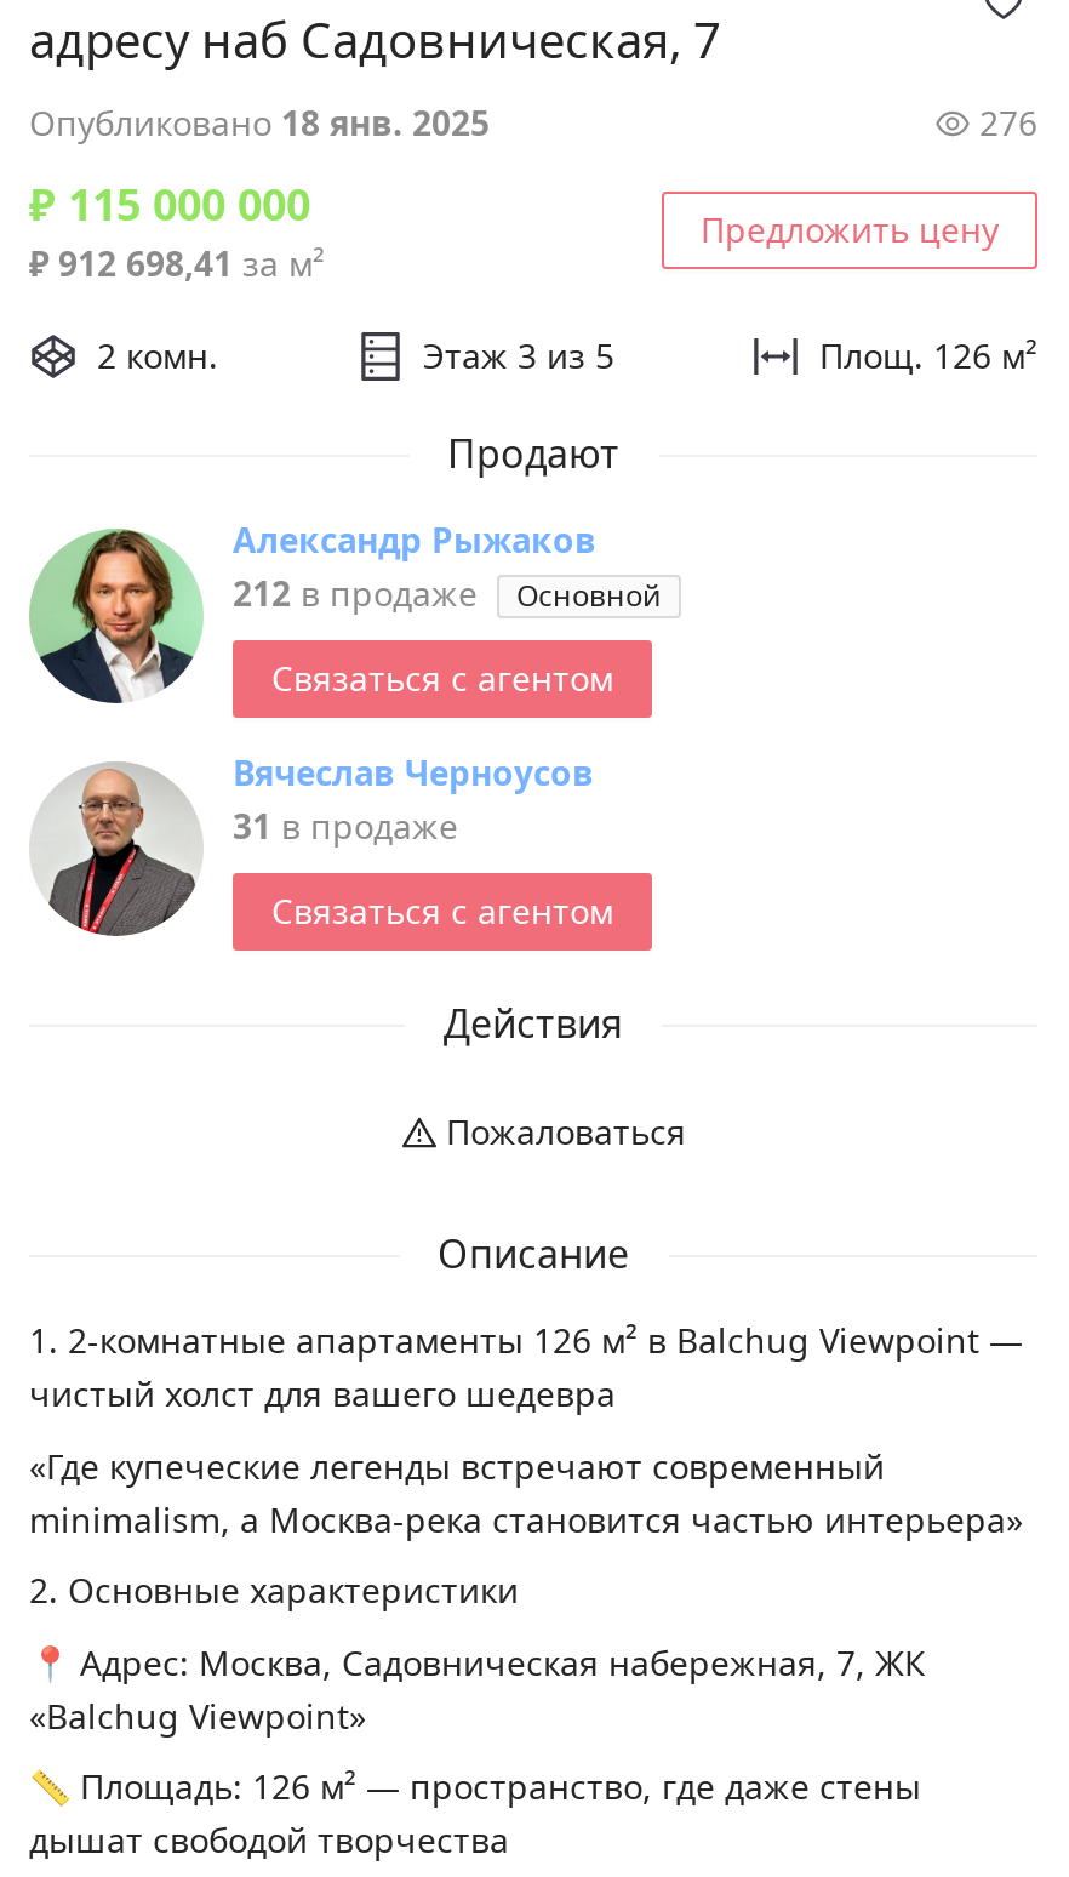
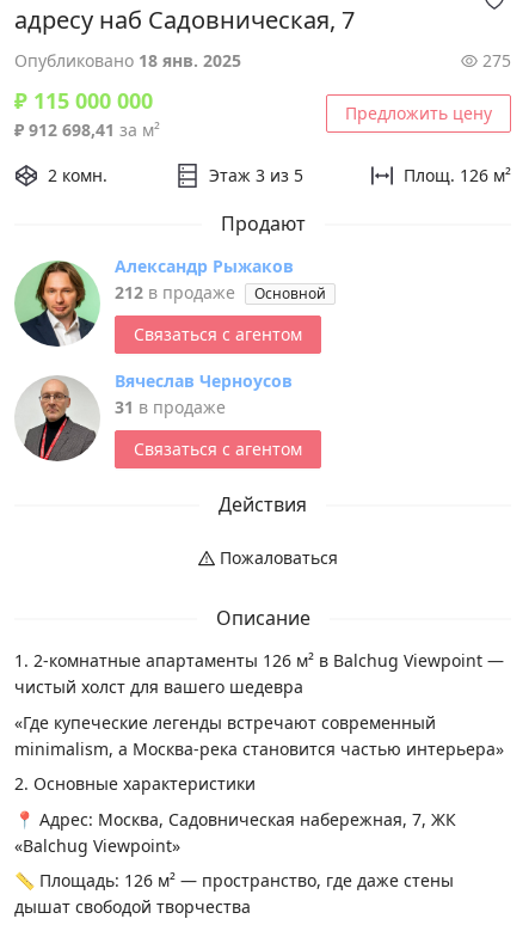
- 276
+ 275
